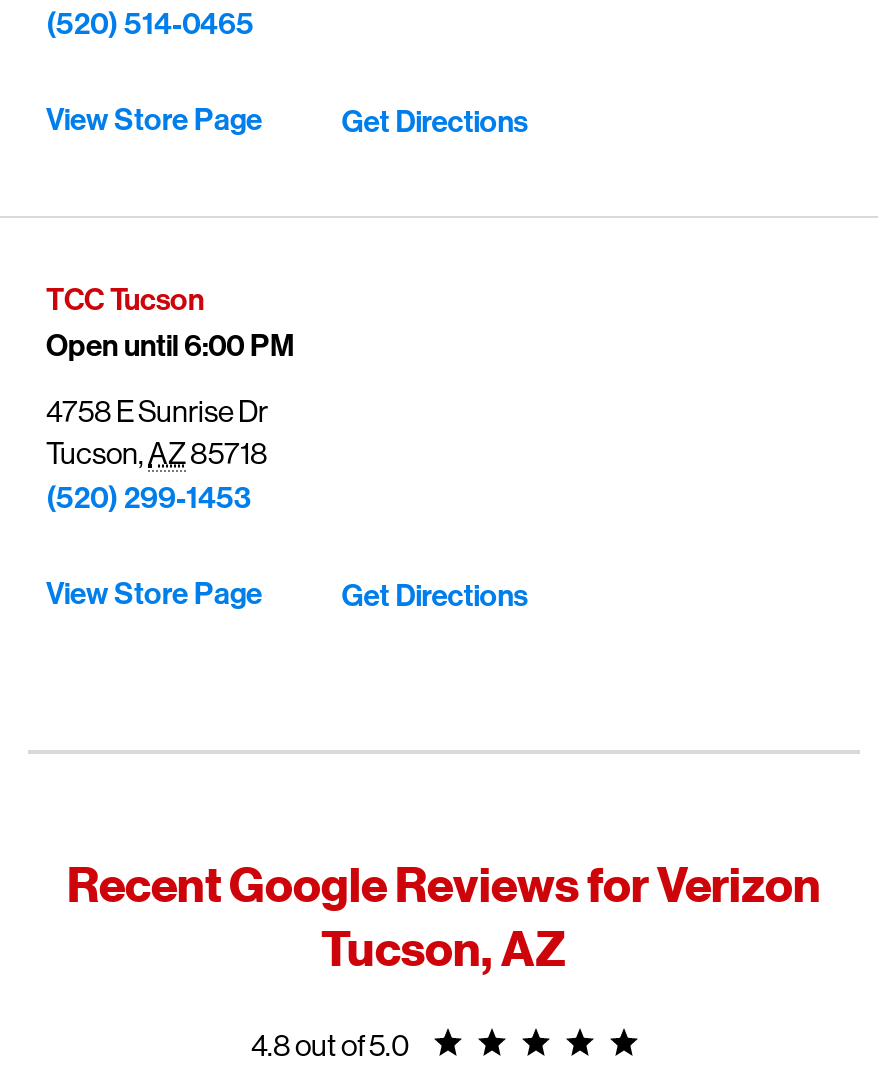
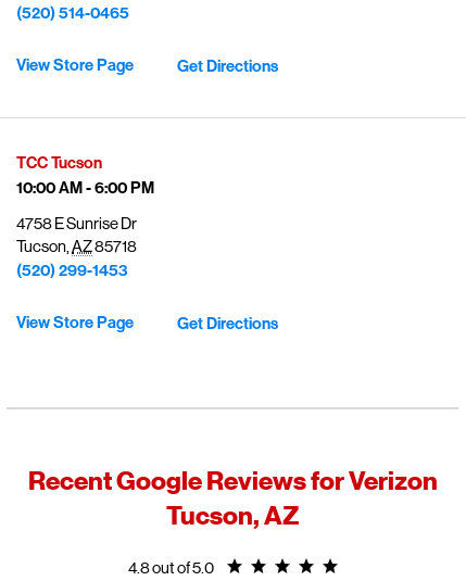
- Open until 6:00 PM
+ 10:00 AM-6:00 PM
